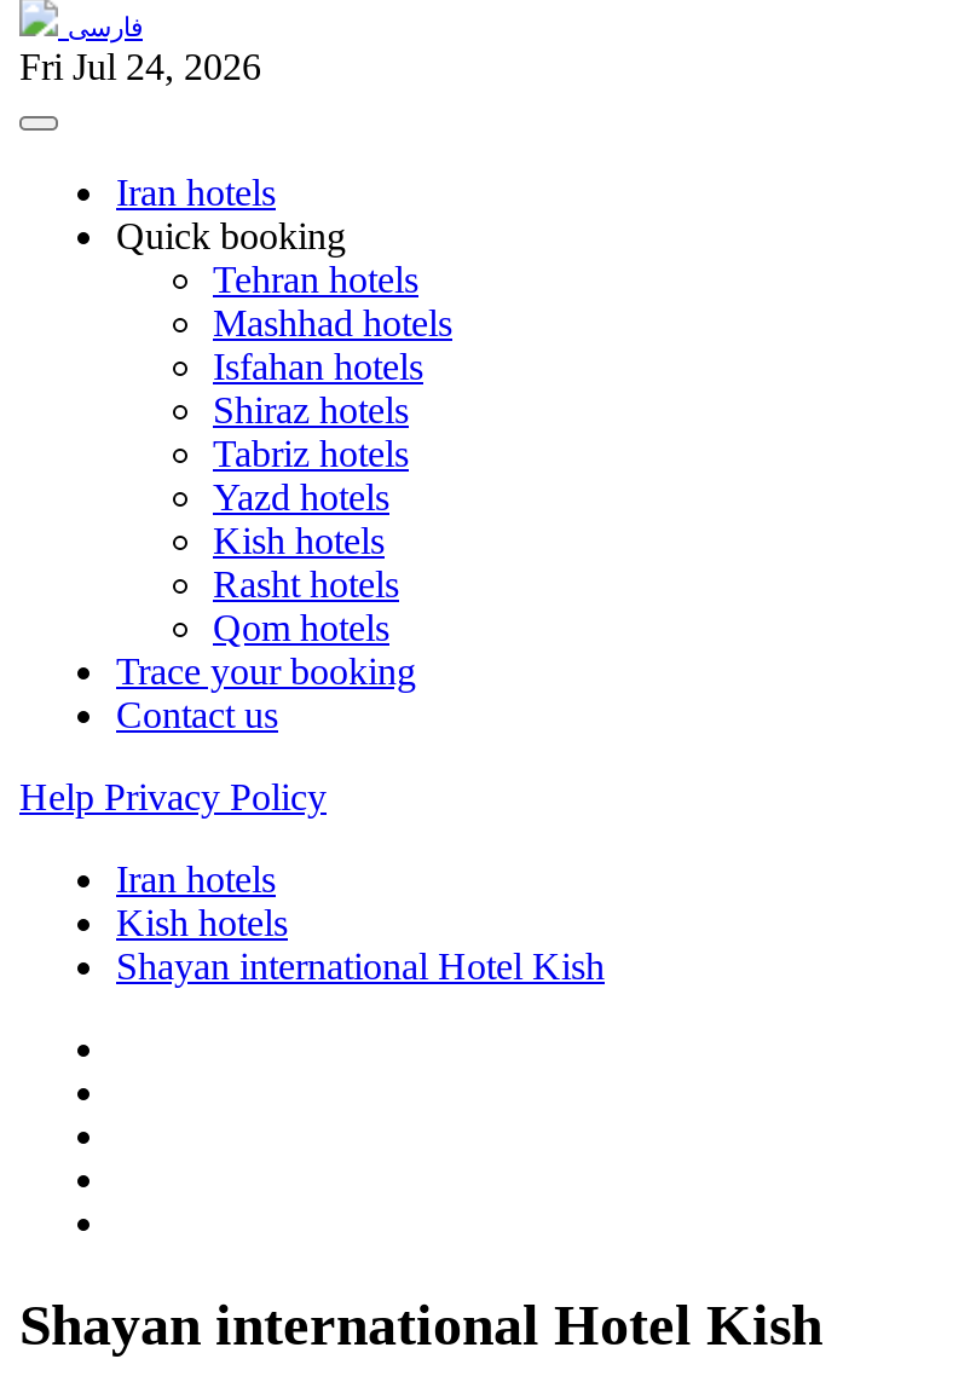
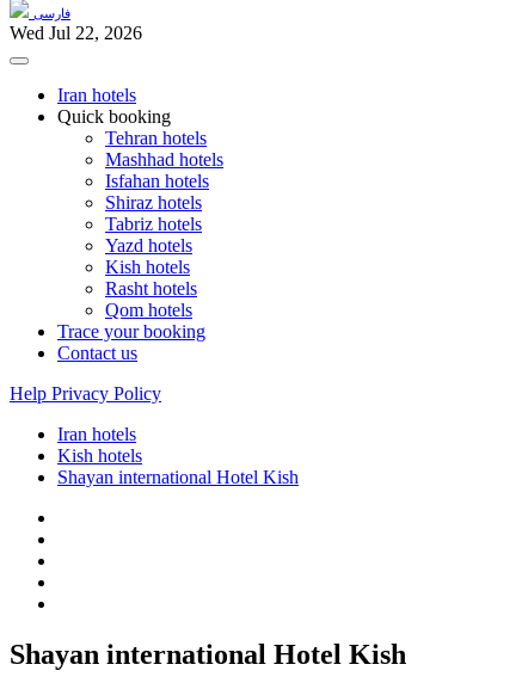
- Fri Jul 24, 2026
+ Wed Jul 22, 2026
